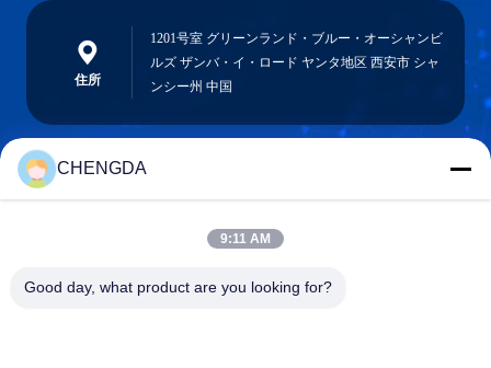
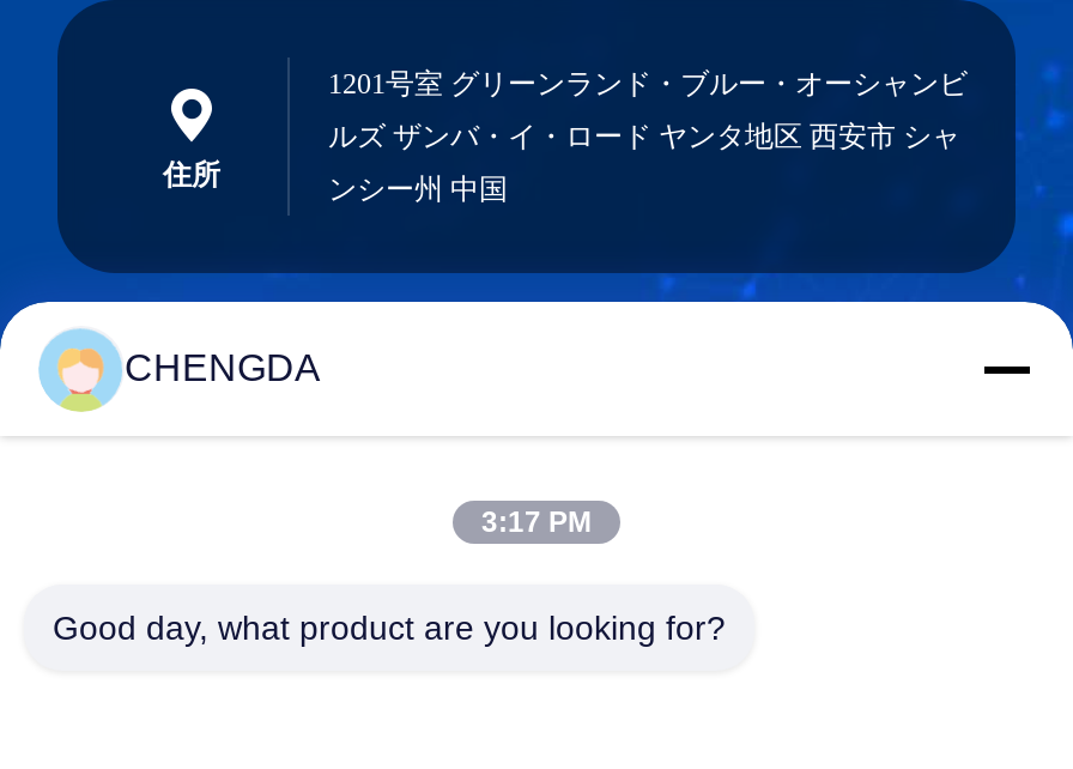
- 9:11 AM
+ 3:17 PM
